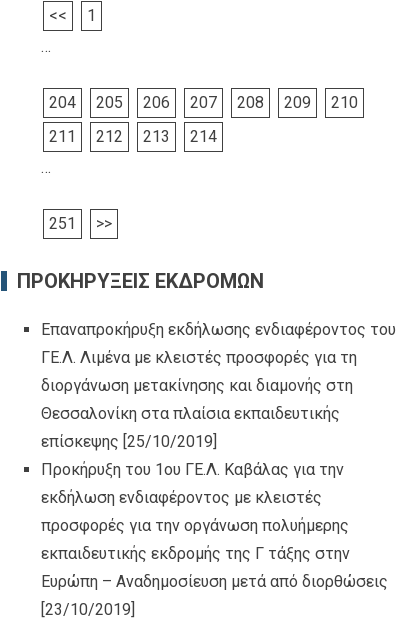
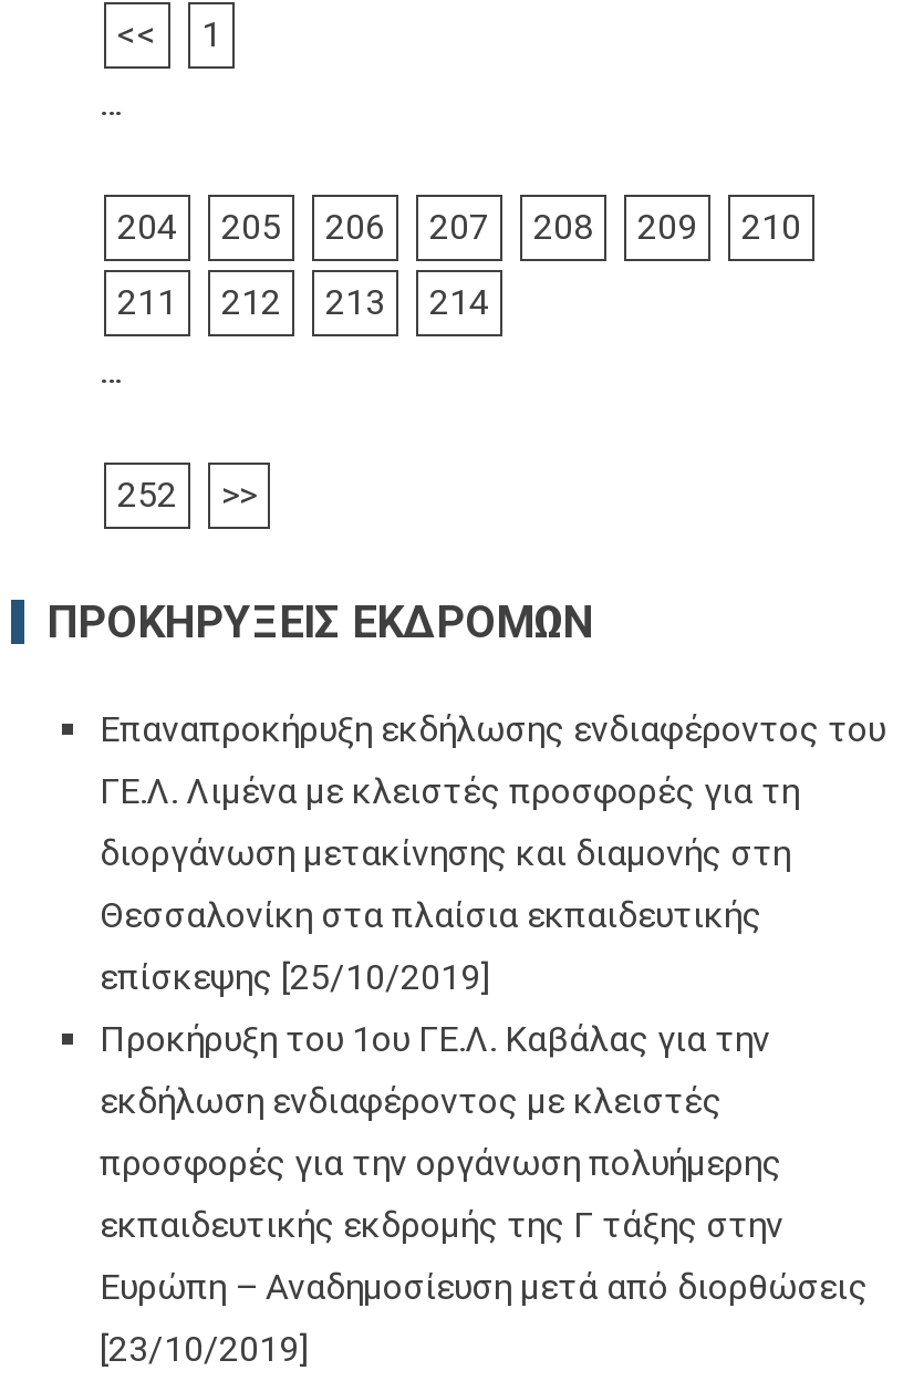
- 251
+ 252
